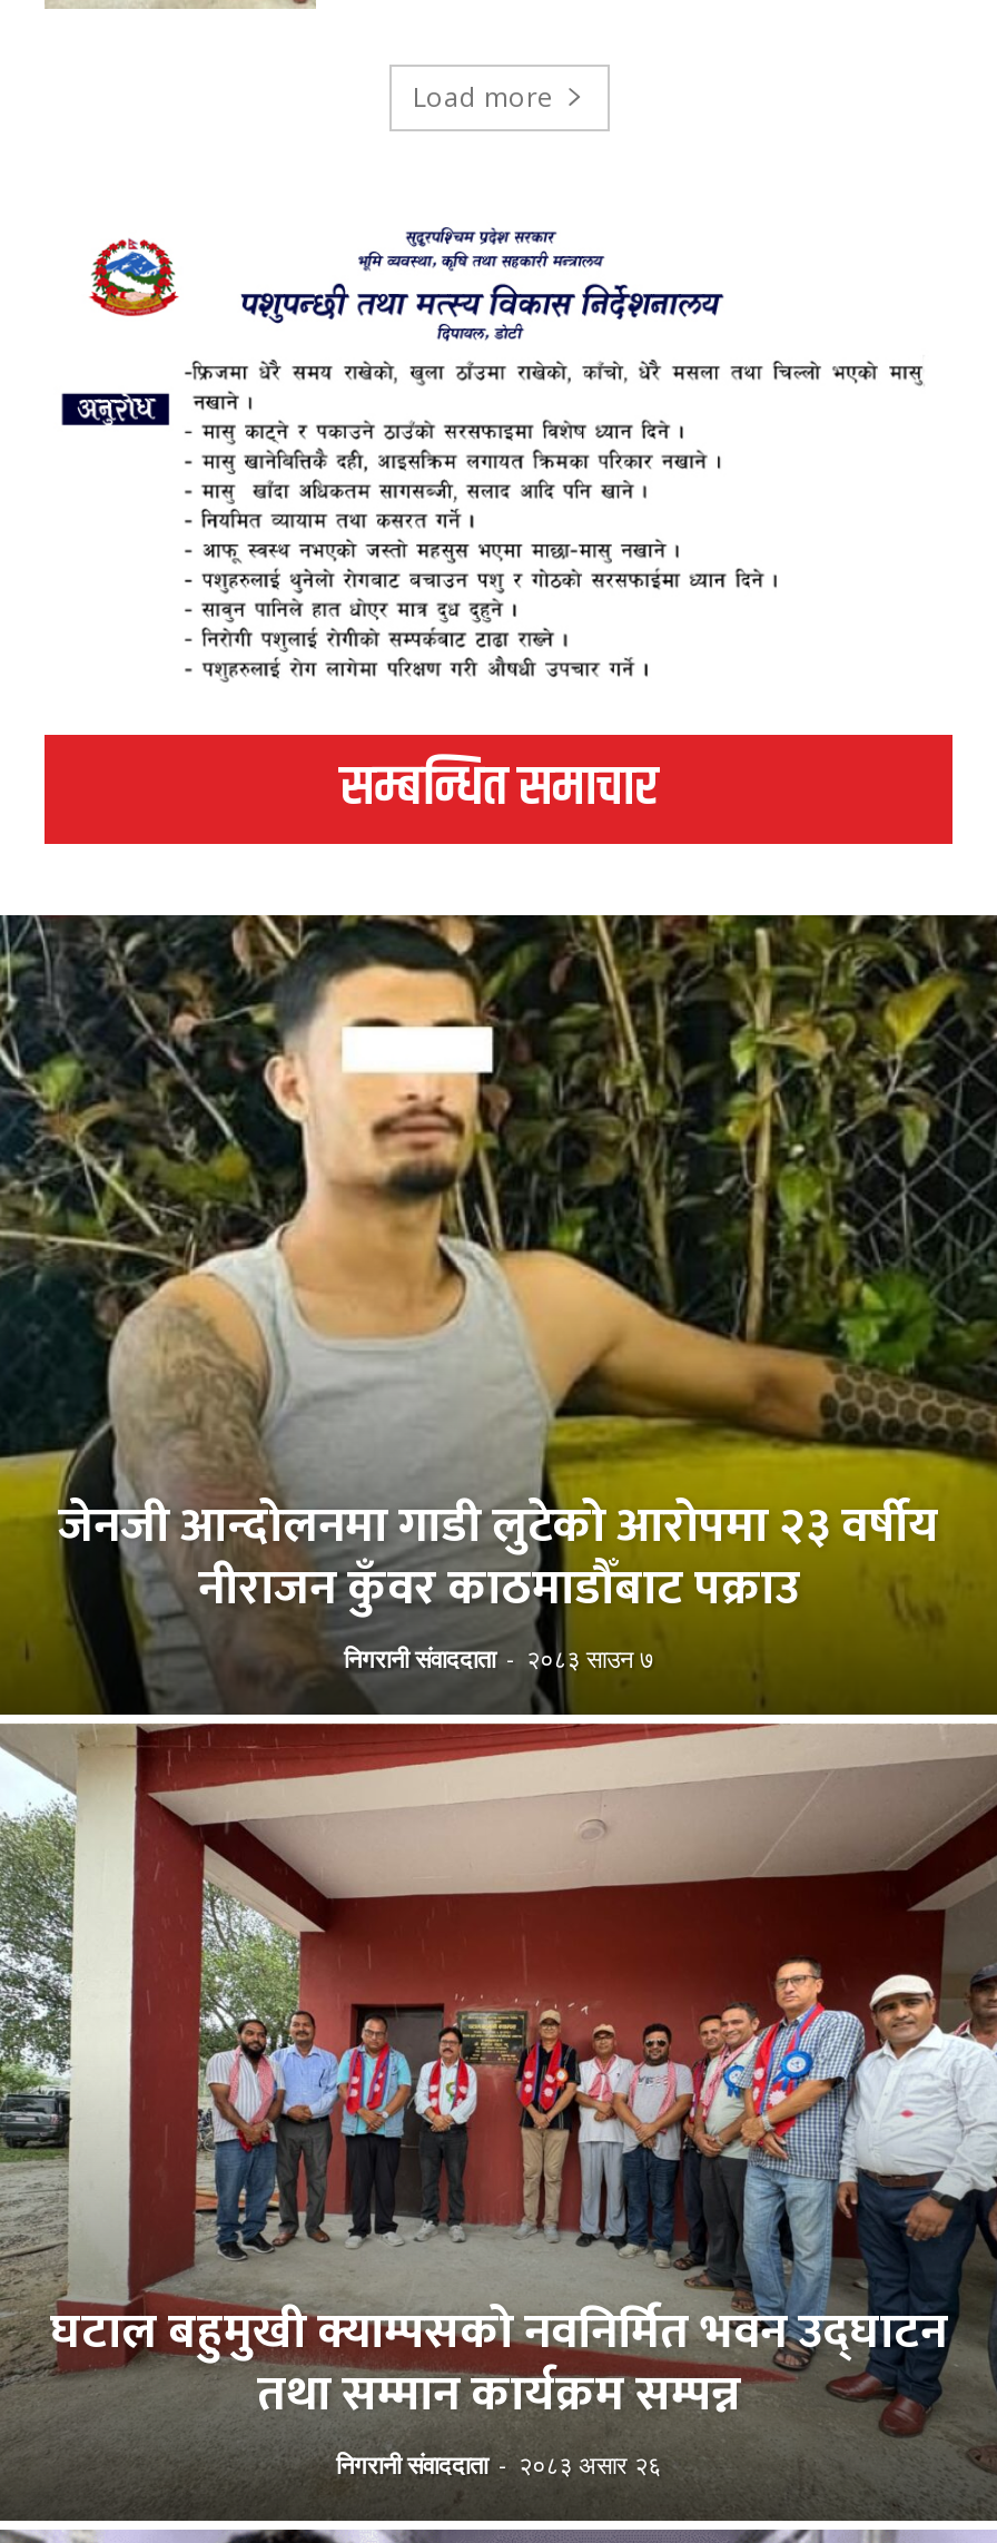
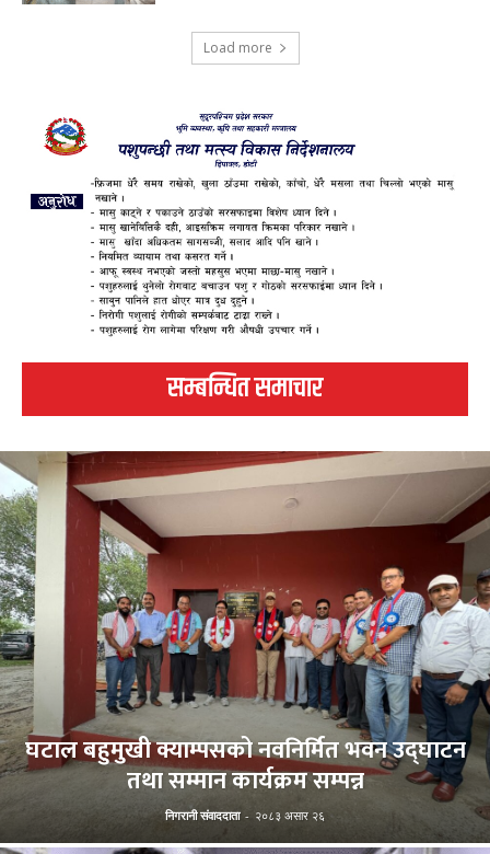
- [image]
- जेनजी आन्दोलनमा गाडी लुटेको आरोपमा २३ वर्षीय
- नीराजन कुँवर काठमाडौँबाट पक्राउ
- निगरानी संवाददाता - २०८३ साउन ७
